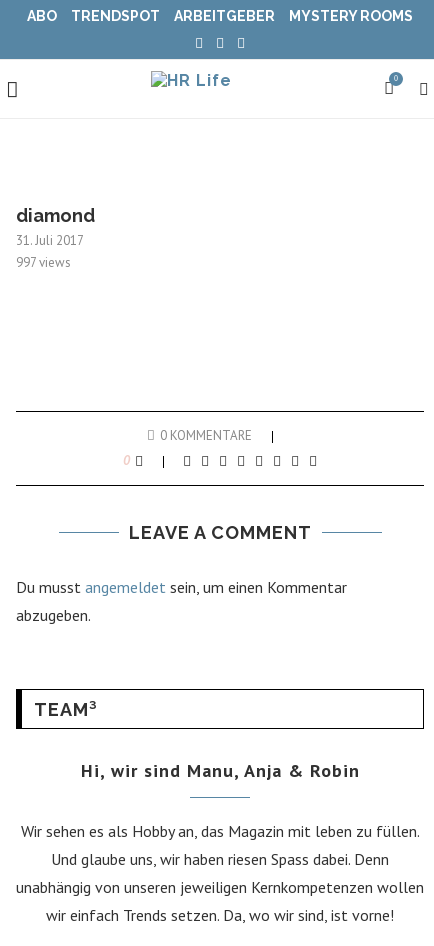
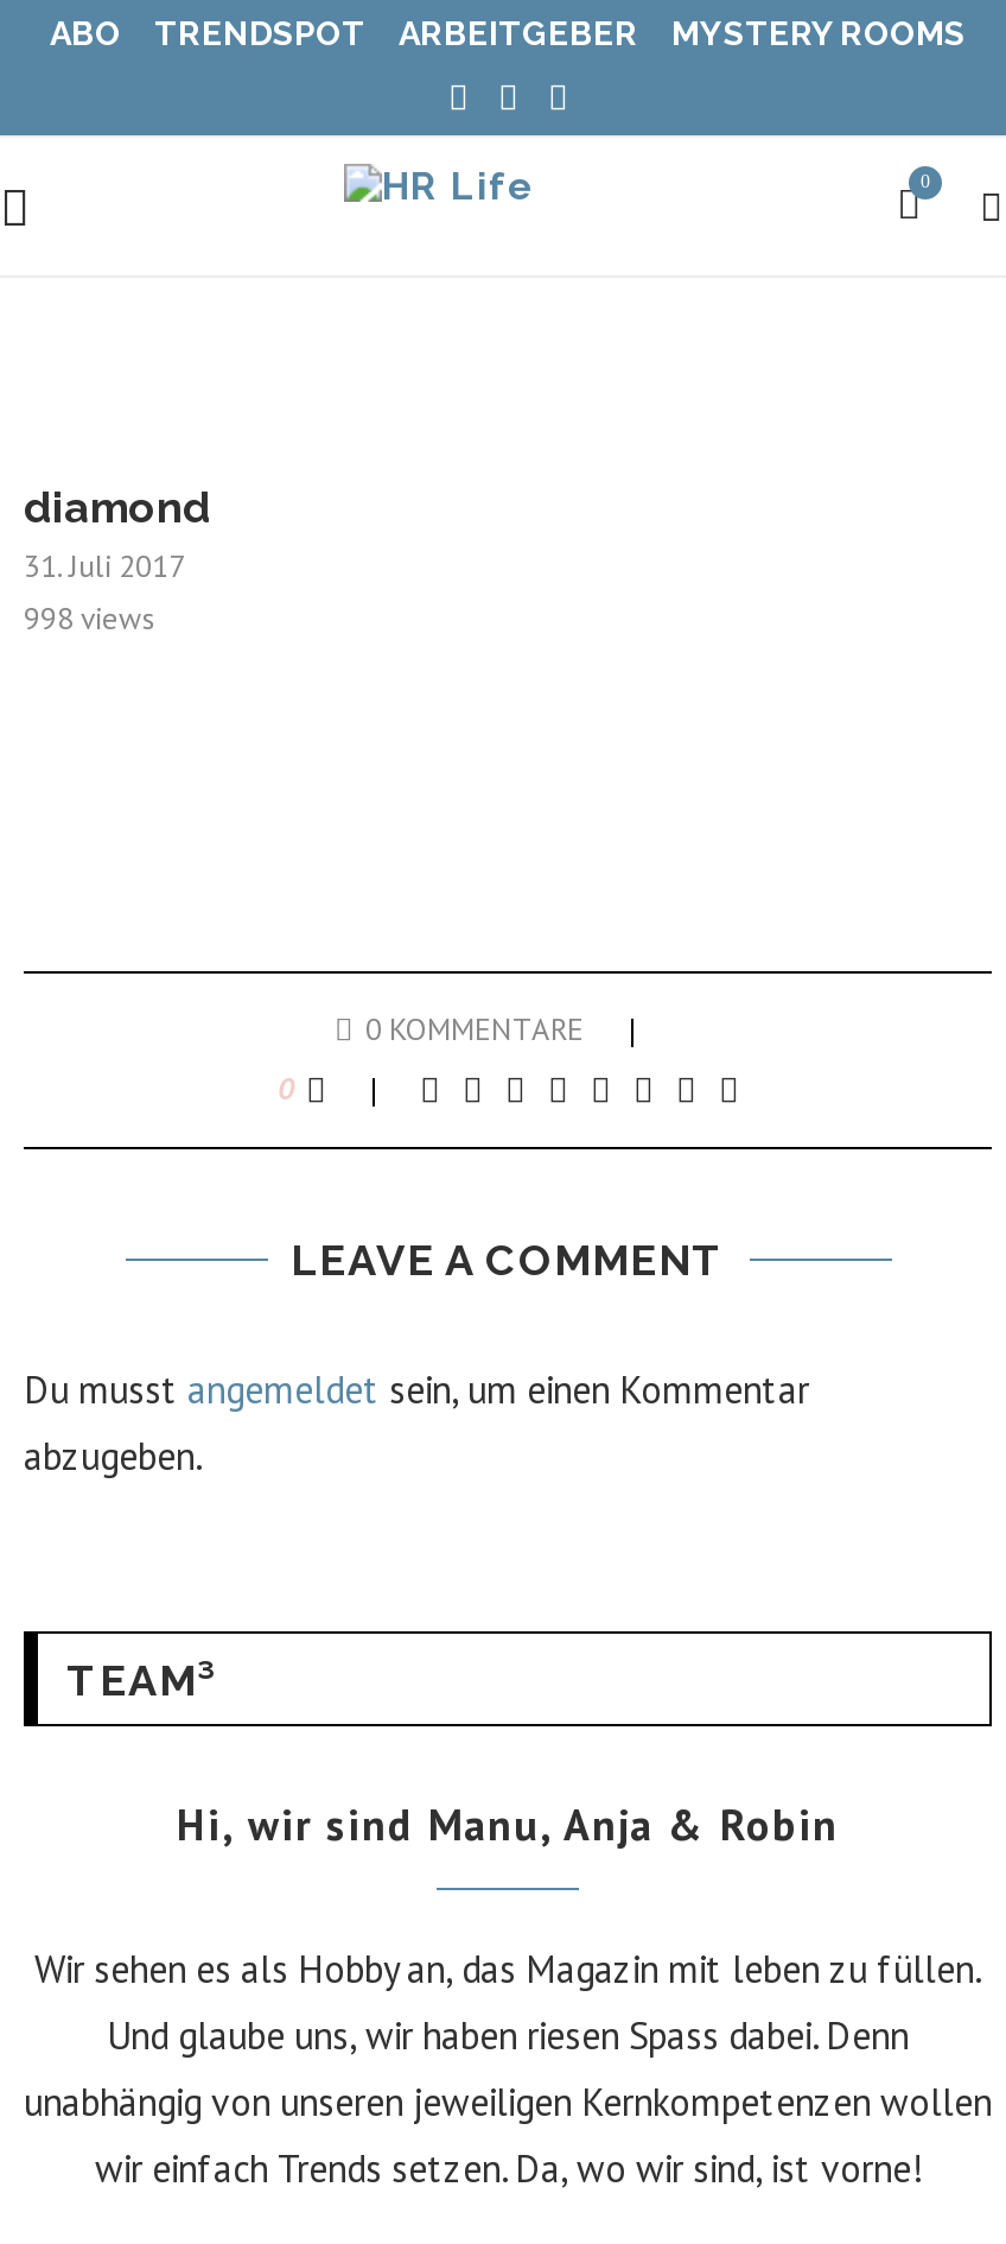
- 997 views
+ 998 views
